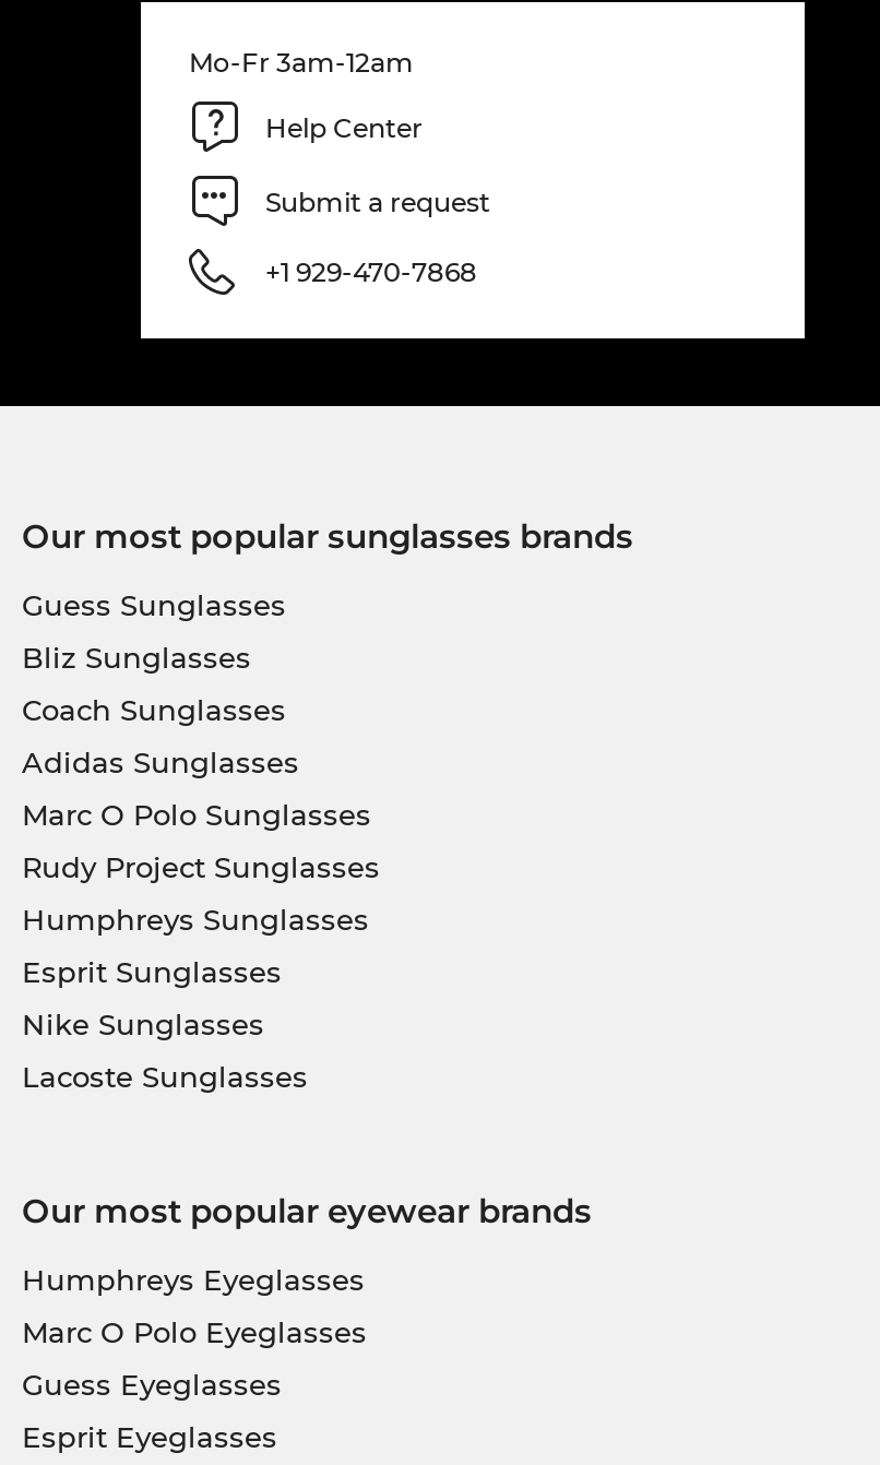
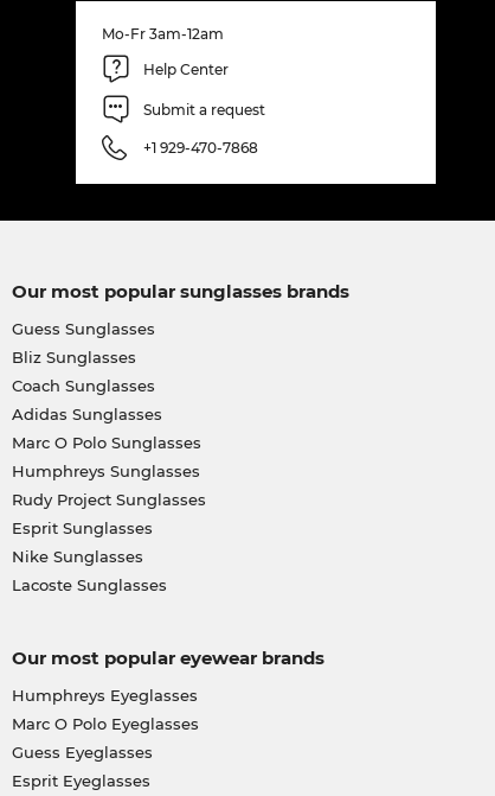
moved down: Rudy Project Sunglasses

moved up: Humphreys Sunglasses
